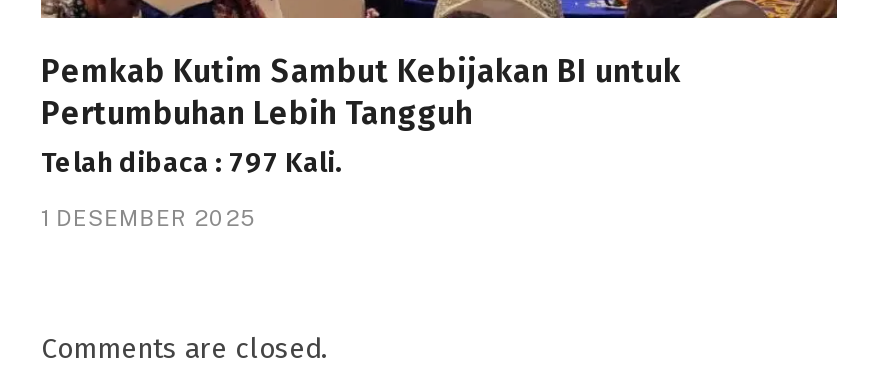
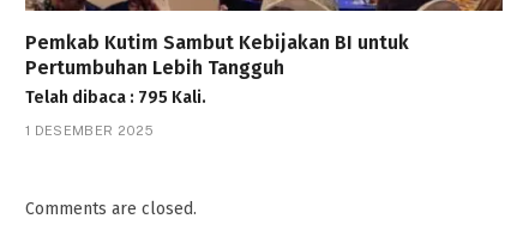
- Telah dibaca : 797 Kali.
+ Telah dibaca : 795 Kali.
